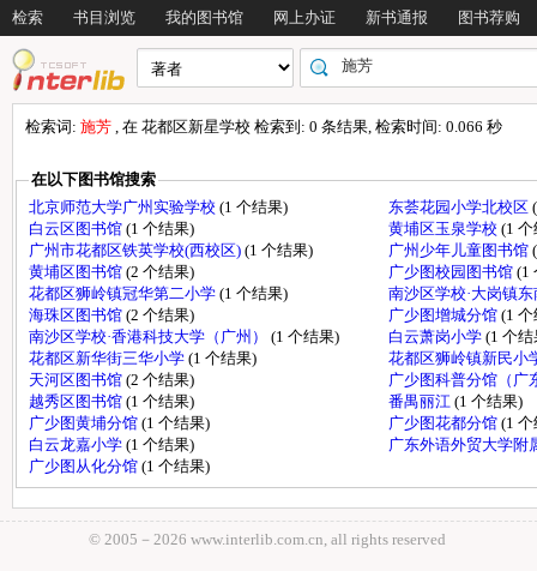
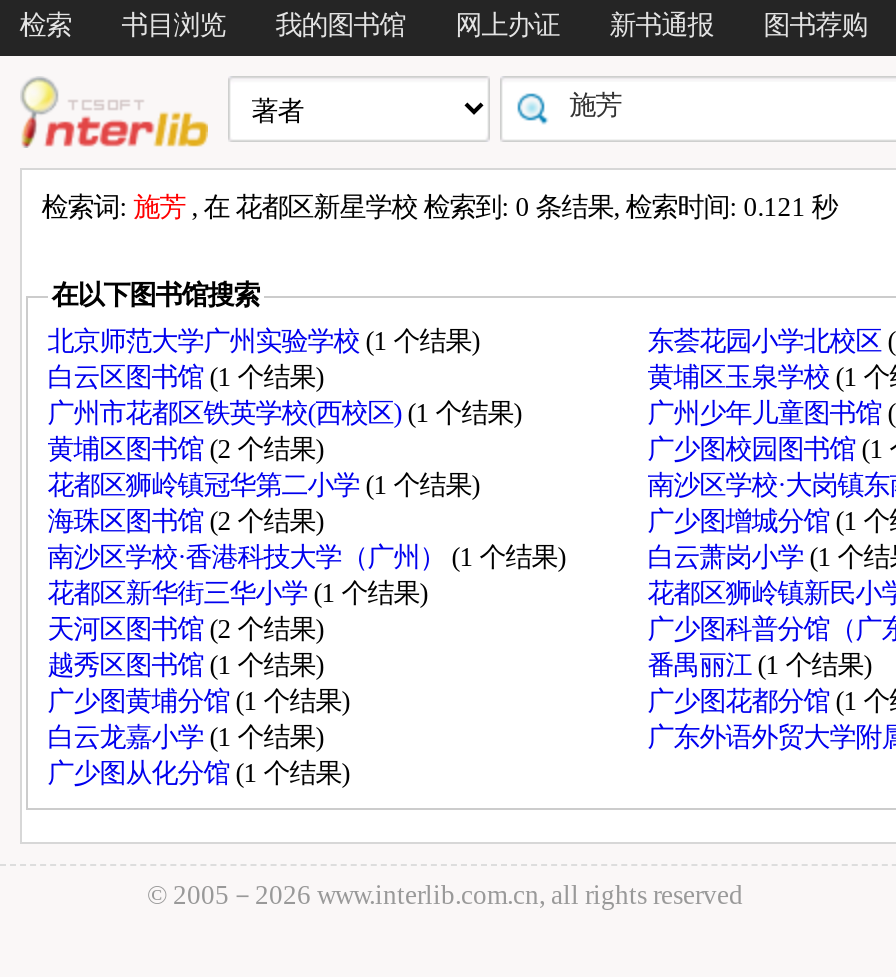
- 检索词:施芳, 在 花都区新星学校 检索到: 0 条结果, 检索时间: 0.066 秒
+ 检索词:施芳, 在 花都区新星学校 检索到: 0 条结果, 检索时间: 0.121 秒
